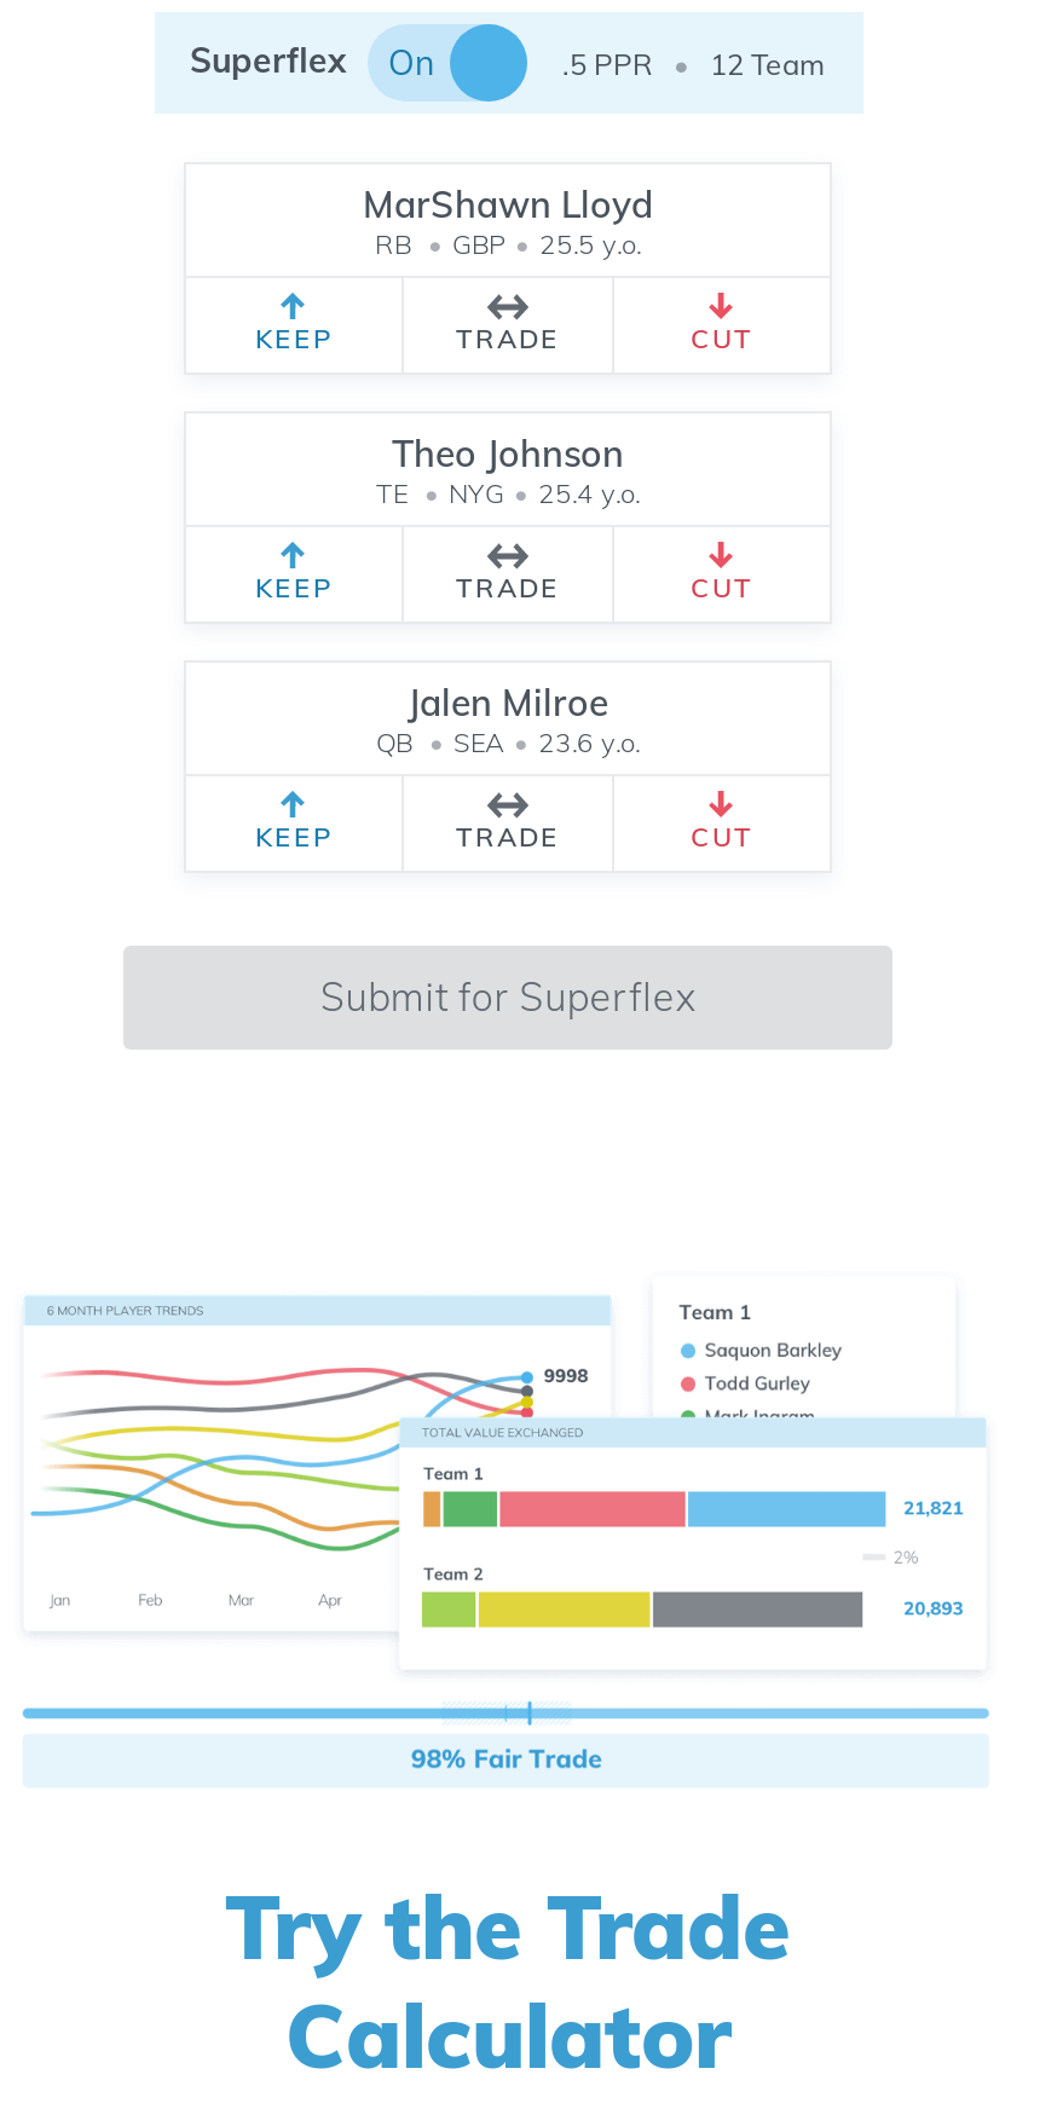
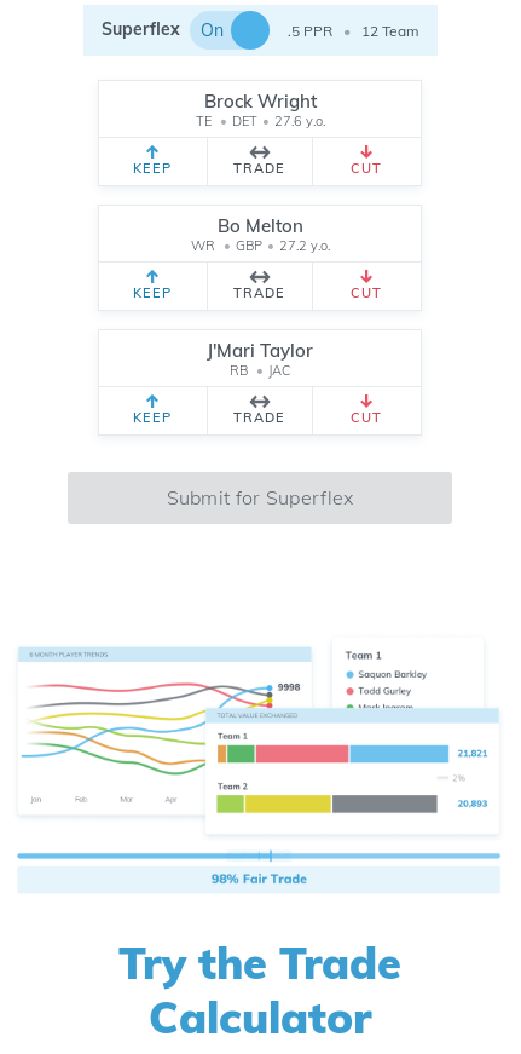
- MarShawn Lloyd
- RB • GBP • 25.5 y.o.
+ Brock Wright
+ TE • DET • 27.6 y.o.

- Theo Johnson
- TE • NYG • 25.4 y.o.
+ Bo Melton
+ WR • GBP • 27.2 y.o.

- Jalen Milroe
- QB • SEA • 23.6 y.o.
+ J'Mari Taylor
+ RB • JAC
